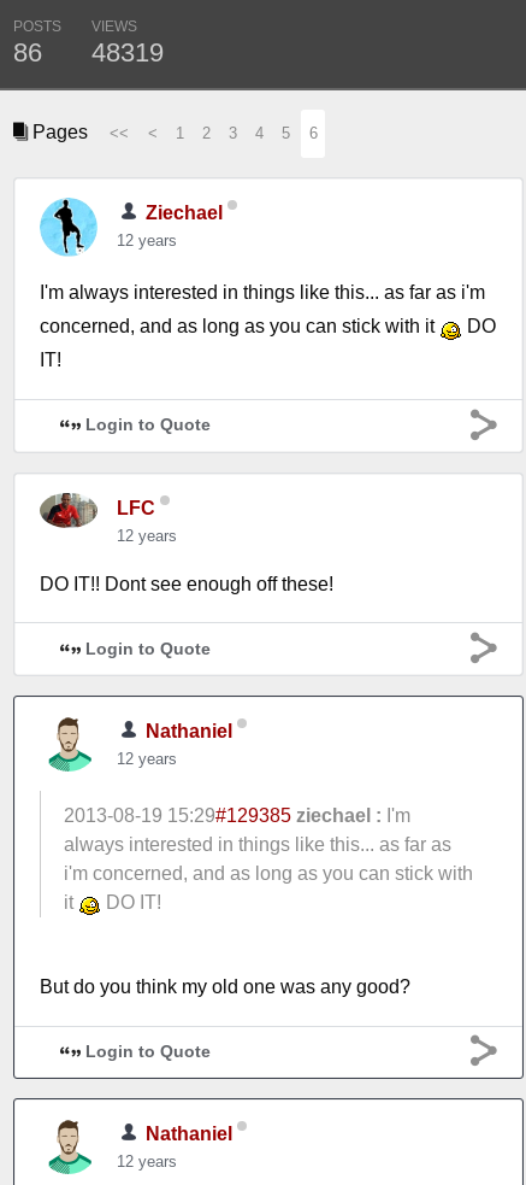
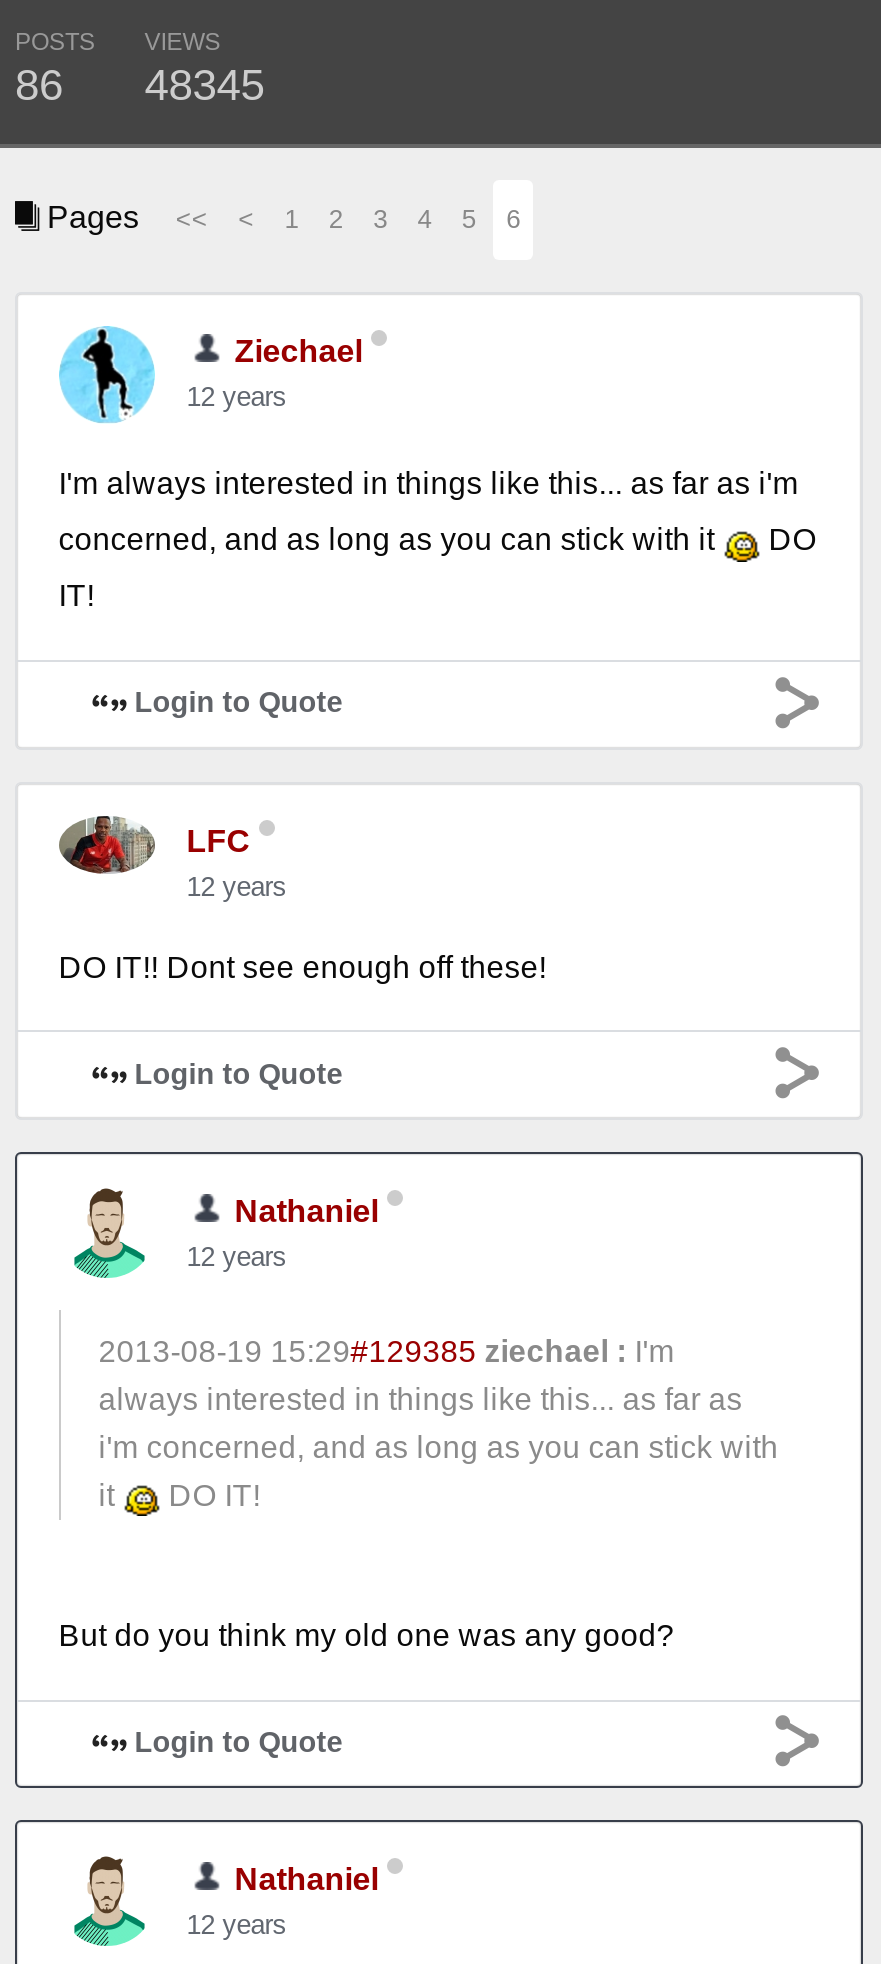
- 86 48319
+ 86 48345
